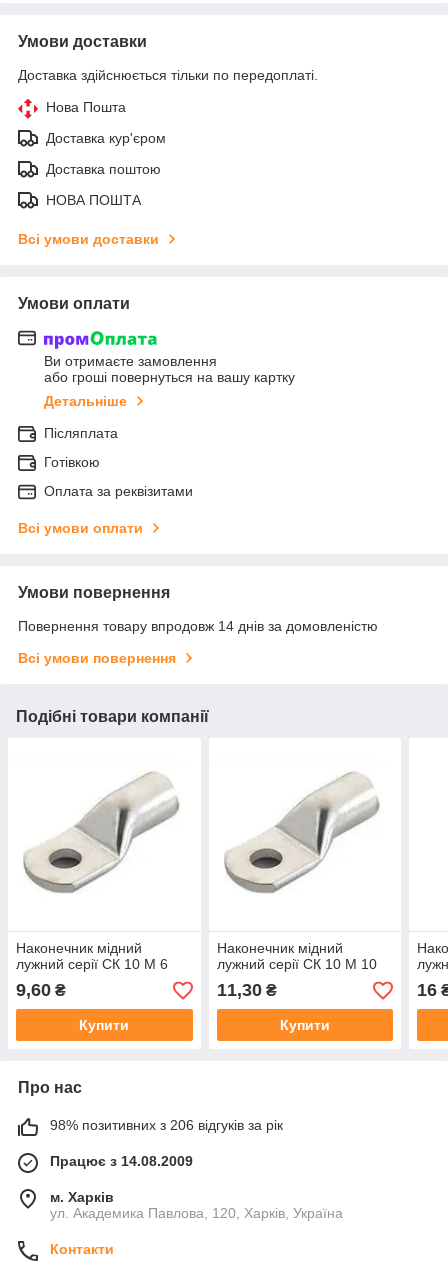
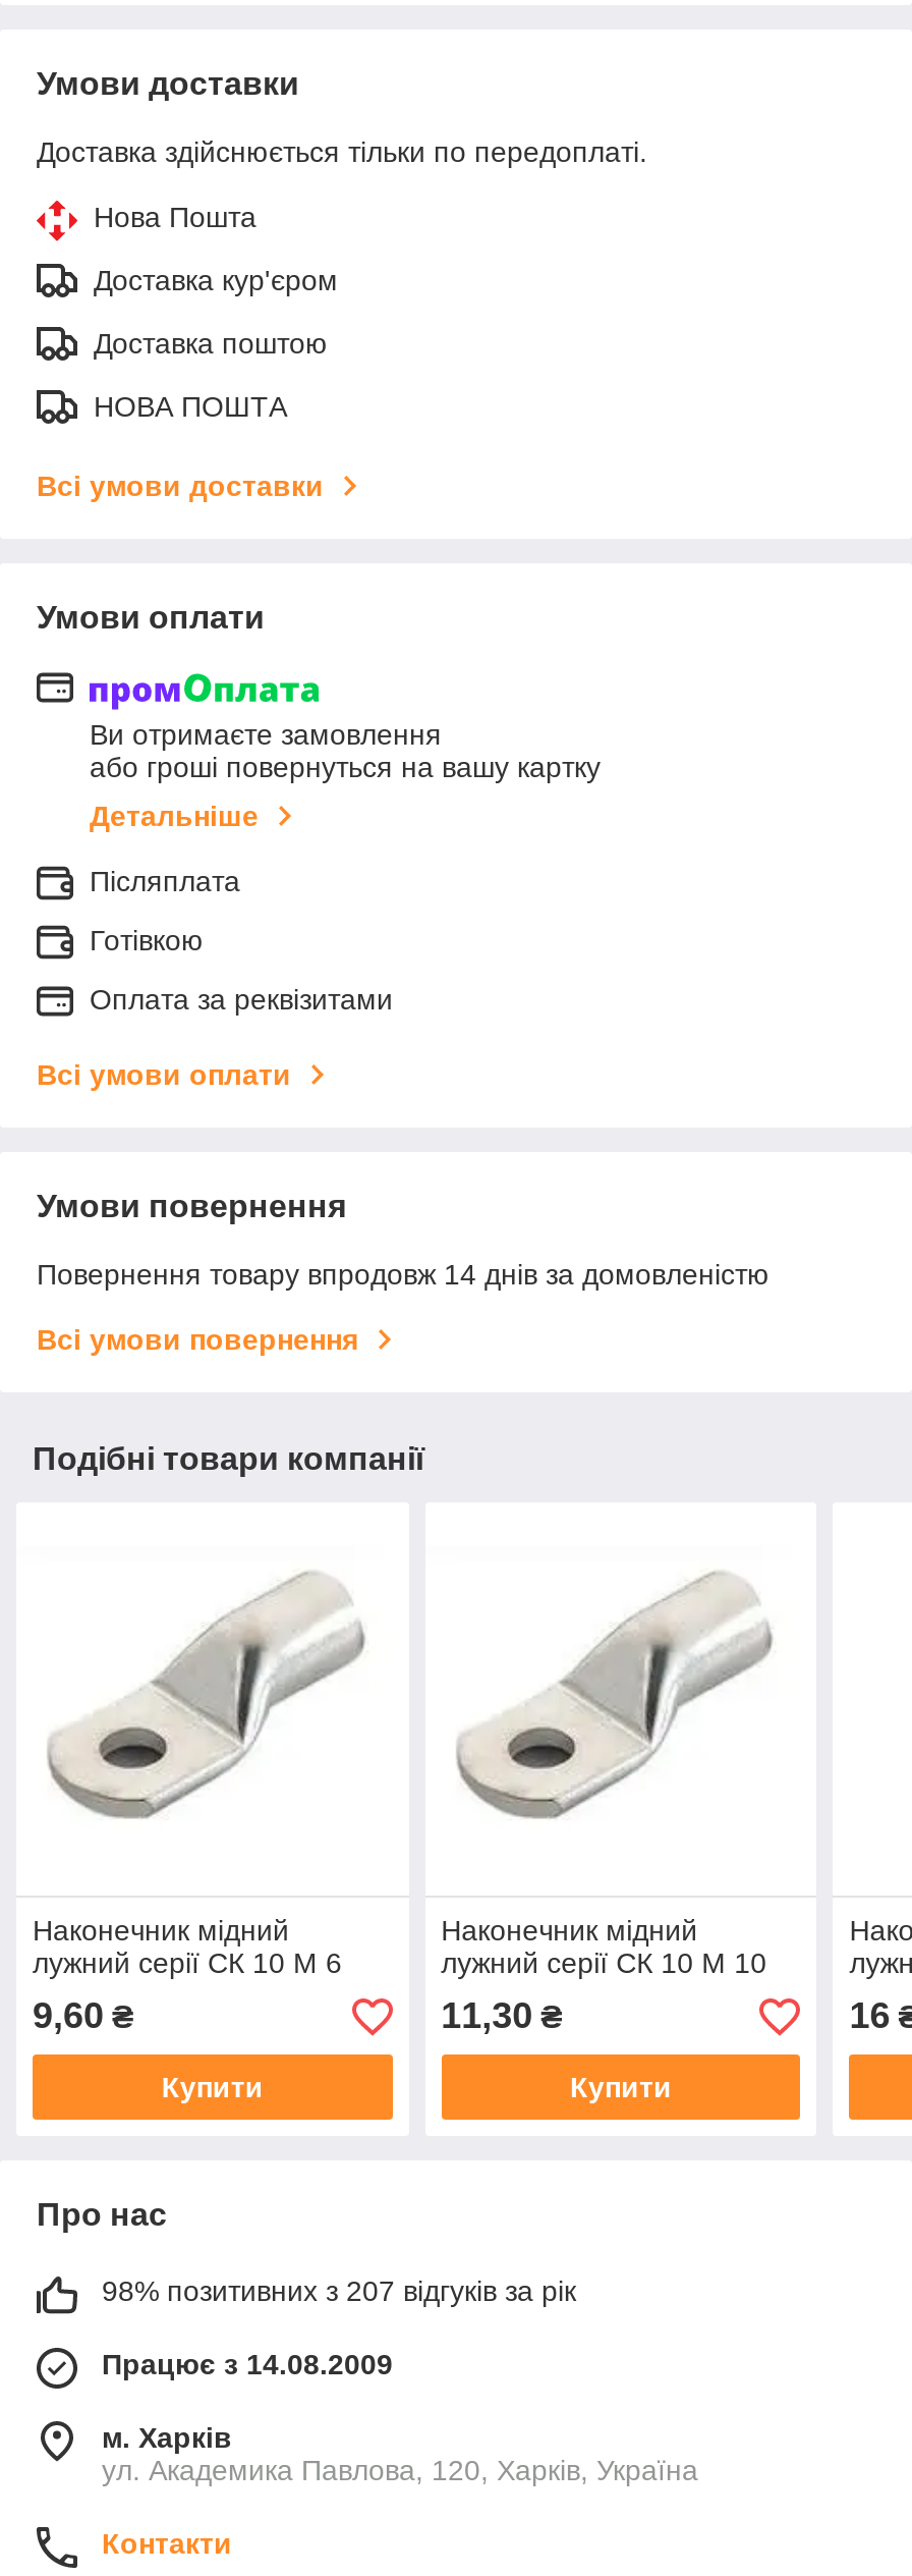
- 98% позитивних з 206 відгуків за рік
+ 98% позитивних з 207 відгуків за рік
